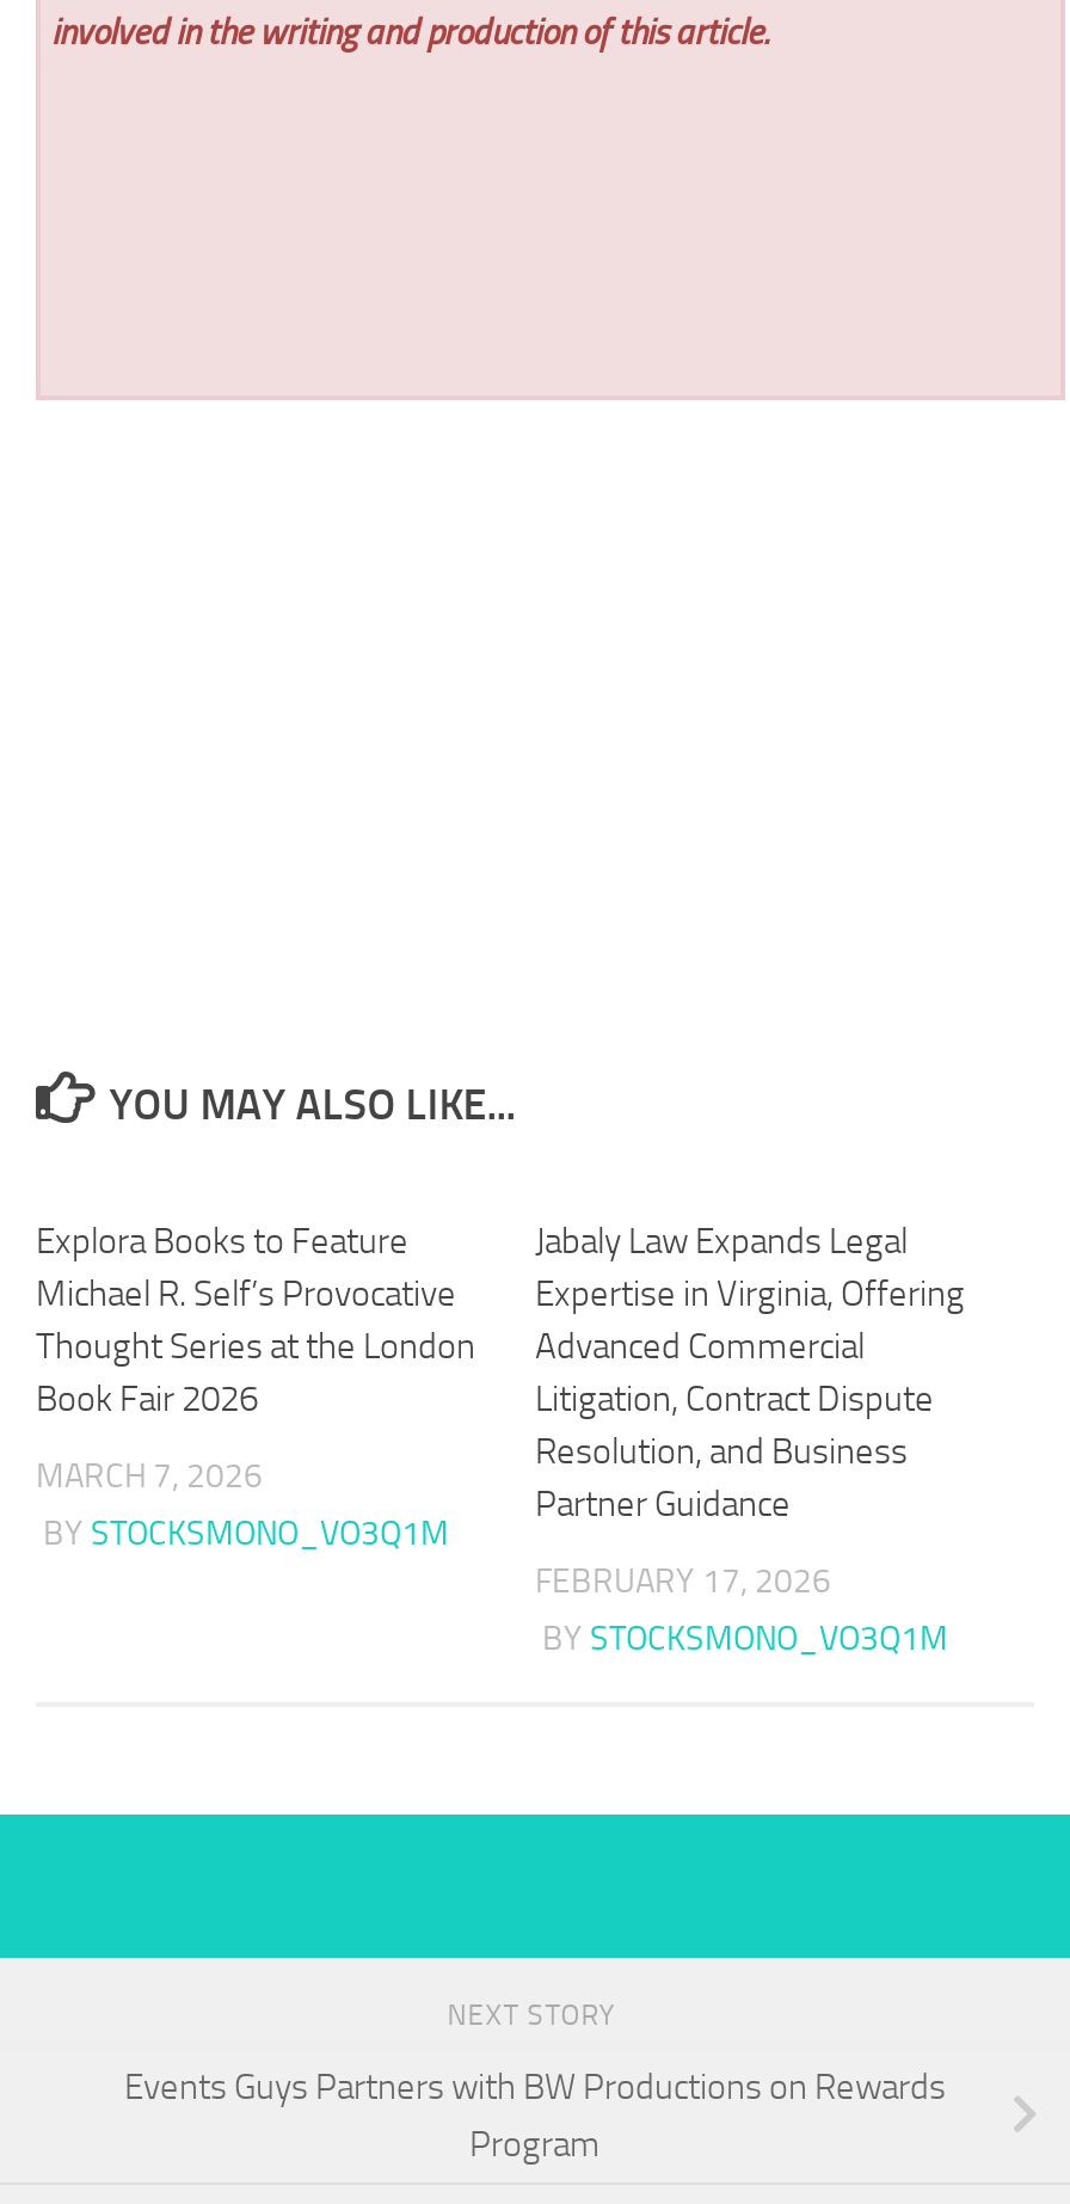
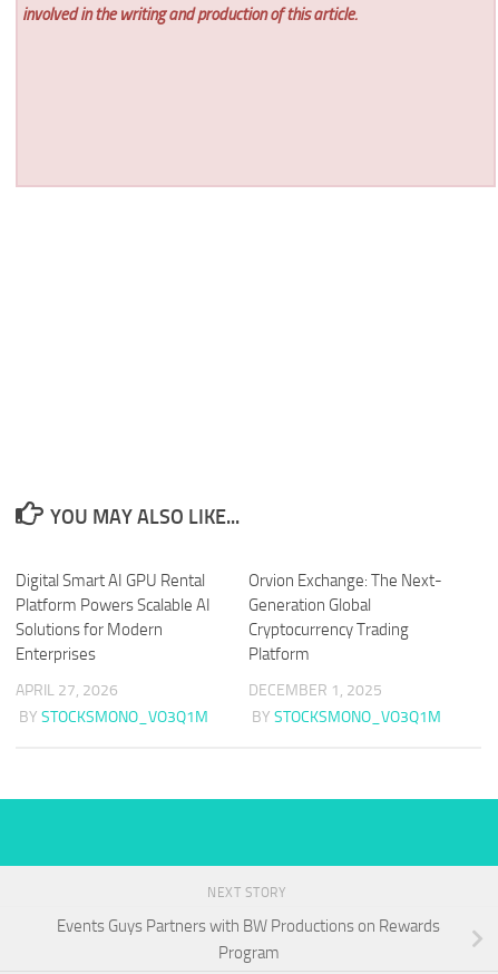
- Explora Books to Feature
- Michael R. Self’s Provocative
- Thought Series at the London
- Book Fair 2026
+ Digital Smart AI GPU Rental
+ Platform Powers Scalable AI
+ Solutions for Modern
+ Enterprises

- Jabaly Law Expands Legal
- Expertise in Virginia, Offering
- Advanced Commercial
- Litigation, Contract Dispute
- Resolution, and Business
- Partner Guidance
+ Orvion Exchange: The Next-
+ Generation Global
+ Cryptocurrency Trading
+ Platform

- MARCH 7, 2026
+ APRIL 27, 2026

- FEBRUARY 17, 2026
+ DECEMBER 1, 2025
